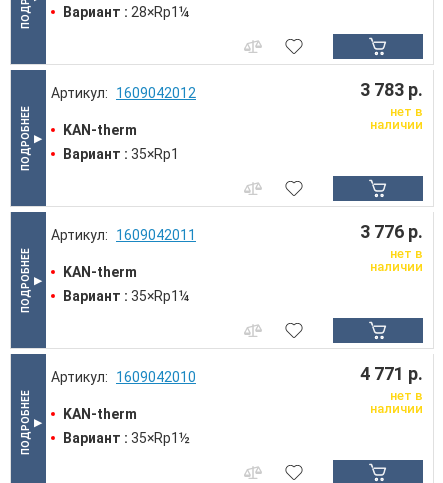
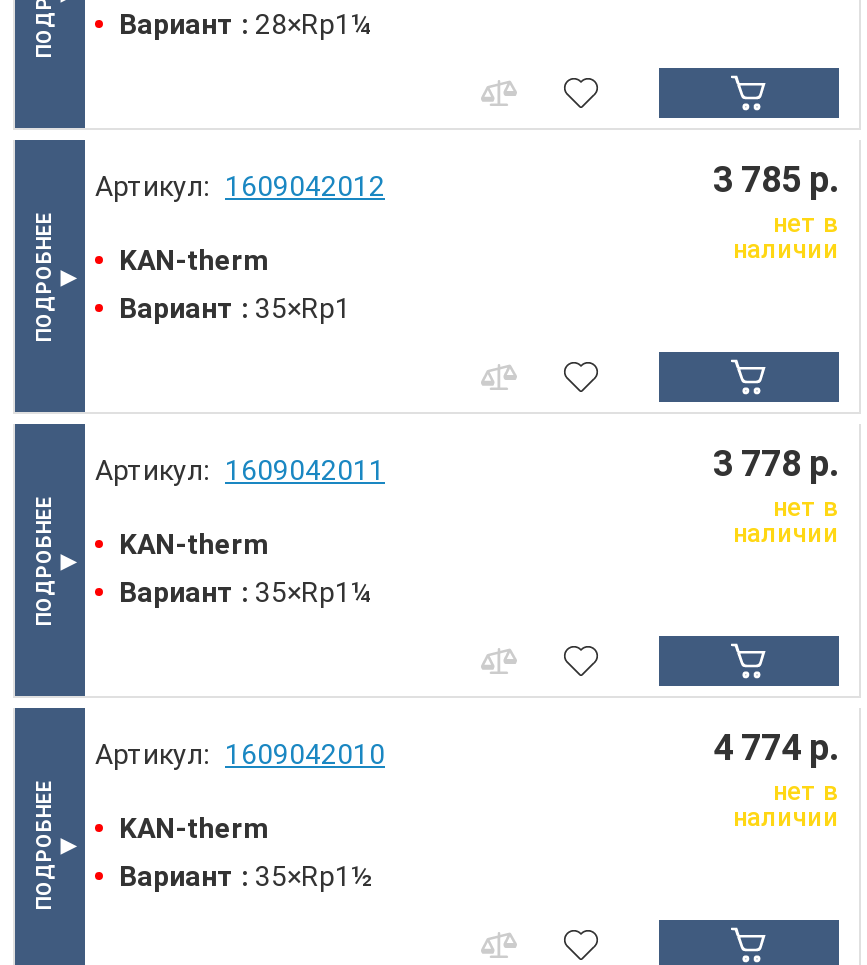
- 3 783 р.
+ 3 785 р.

- 3 776 р.
+ 3 778 р.

- 4 771 р.
+ 4 774 р.
